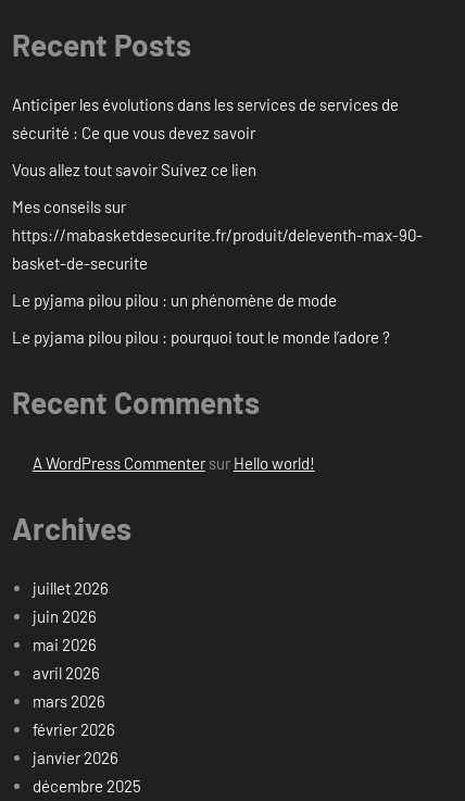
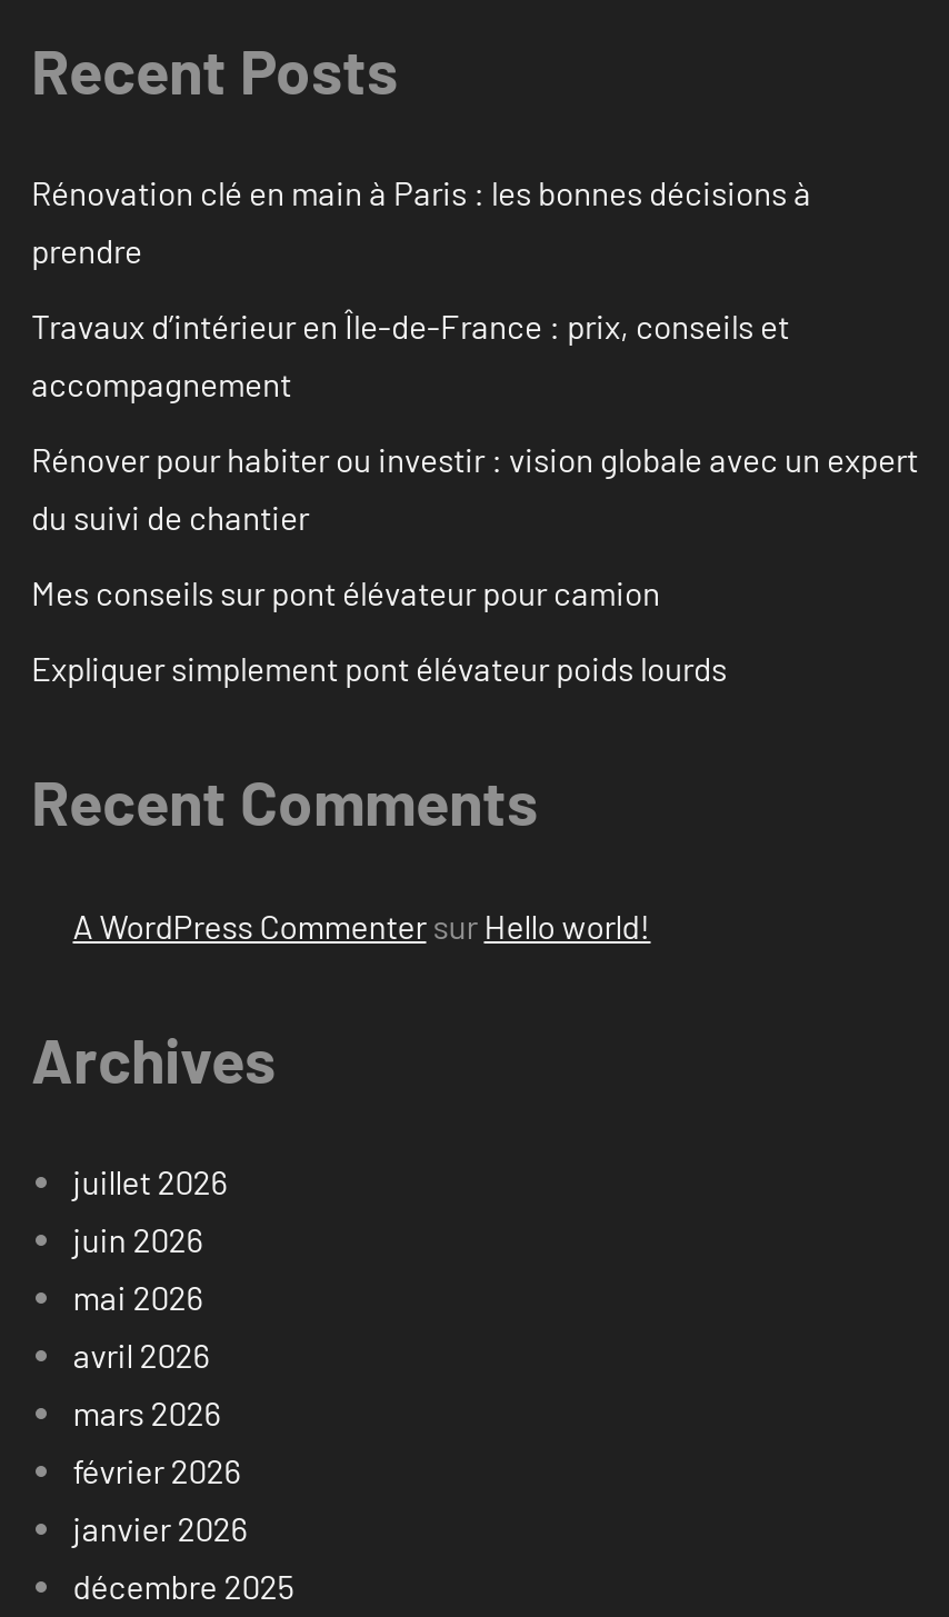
- Anticiper les évolutions dans les services de services de
- sécurité : Ce que vous devez savoir
+ Rénovation clé en main à Paris : les bonnes décisions à
+ prendre

- Vous allez tout savoir Suivez ce lien
+ Travaux d’intérieur en Île-de-France : prix, conseils et
+ accompagnement

- Mes conseils sur
- https://mabasketdesecurite.fr/produit/deleventh-max-90-
- basket-de-securite
+ Rénover pour habiter ou investir : vision globale avec un expert
+ du suivi de chantier

- Le pyjama pilou pilou : un phénomène de mode
+ Mes conseils sur pont élévateur pour camion

- Le pyjama pilou pilou : pourquoi tout le monde l’adore ?
+ Expliquer simplement pont élévateur poids lourds
